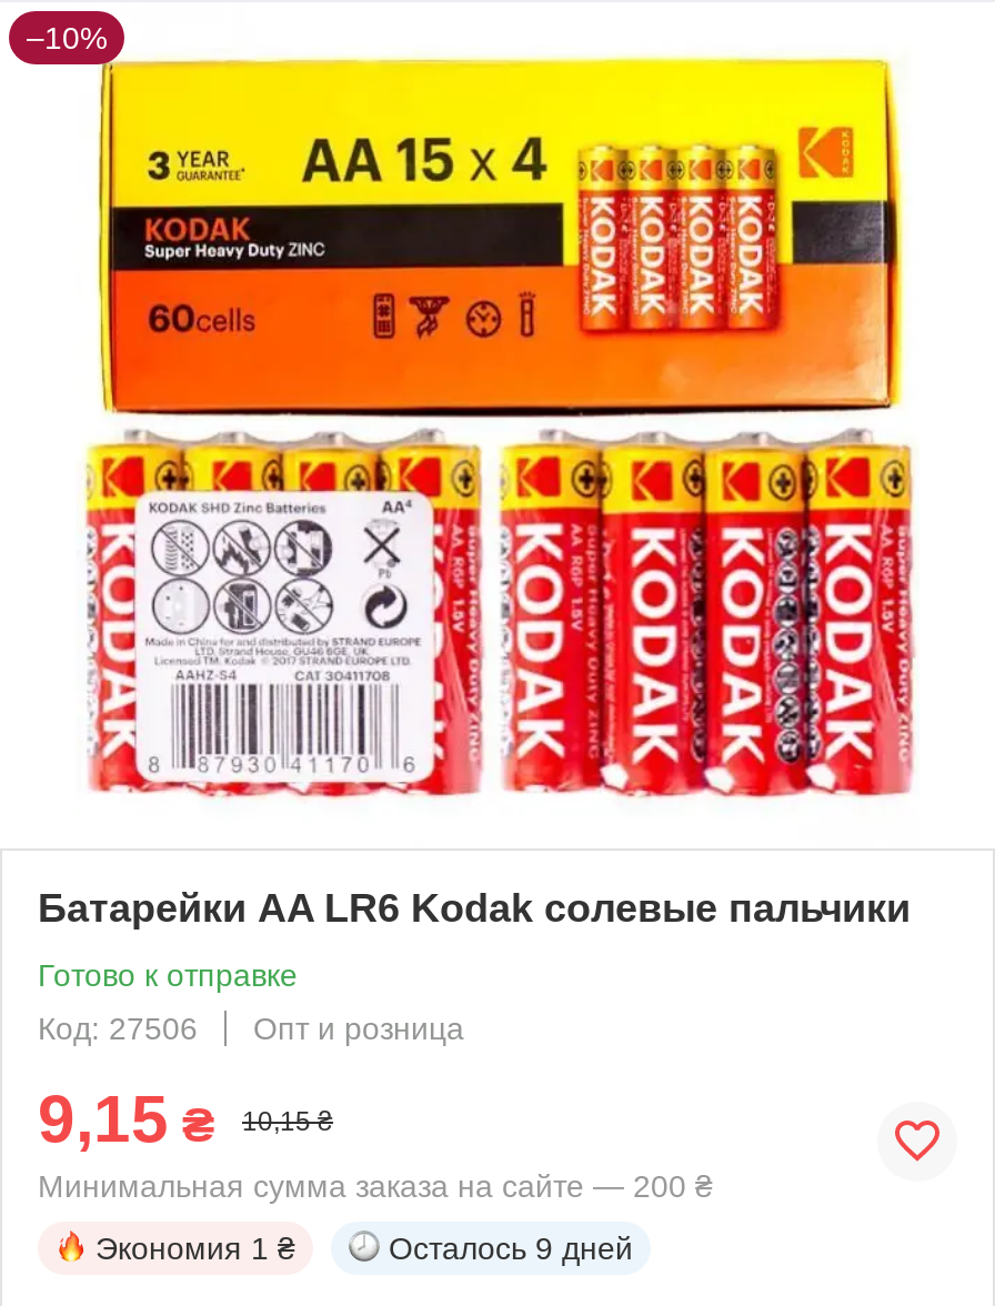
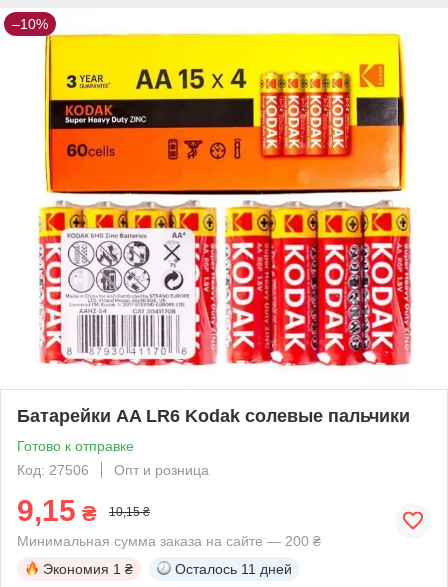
- Осталось 9 дней
+ Осталось 11 дней
